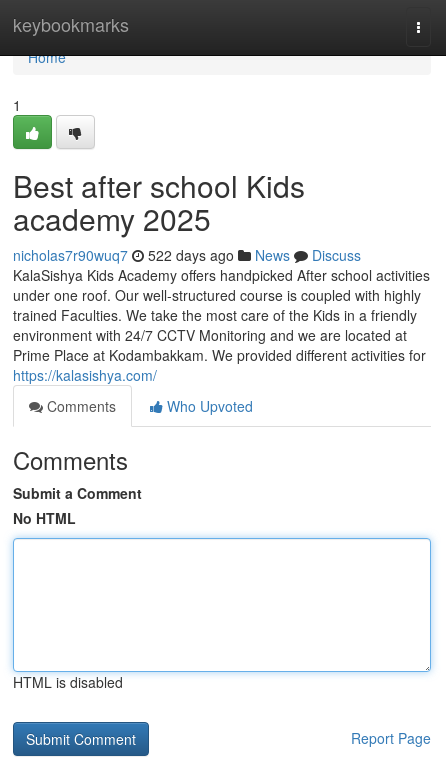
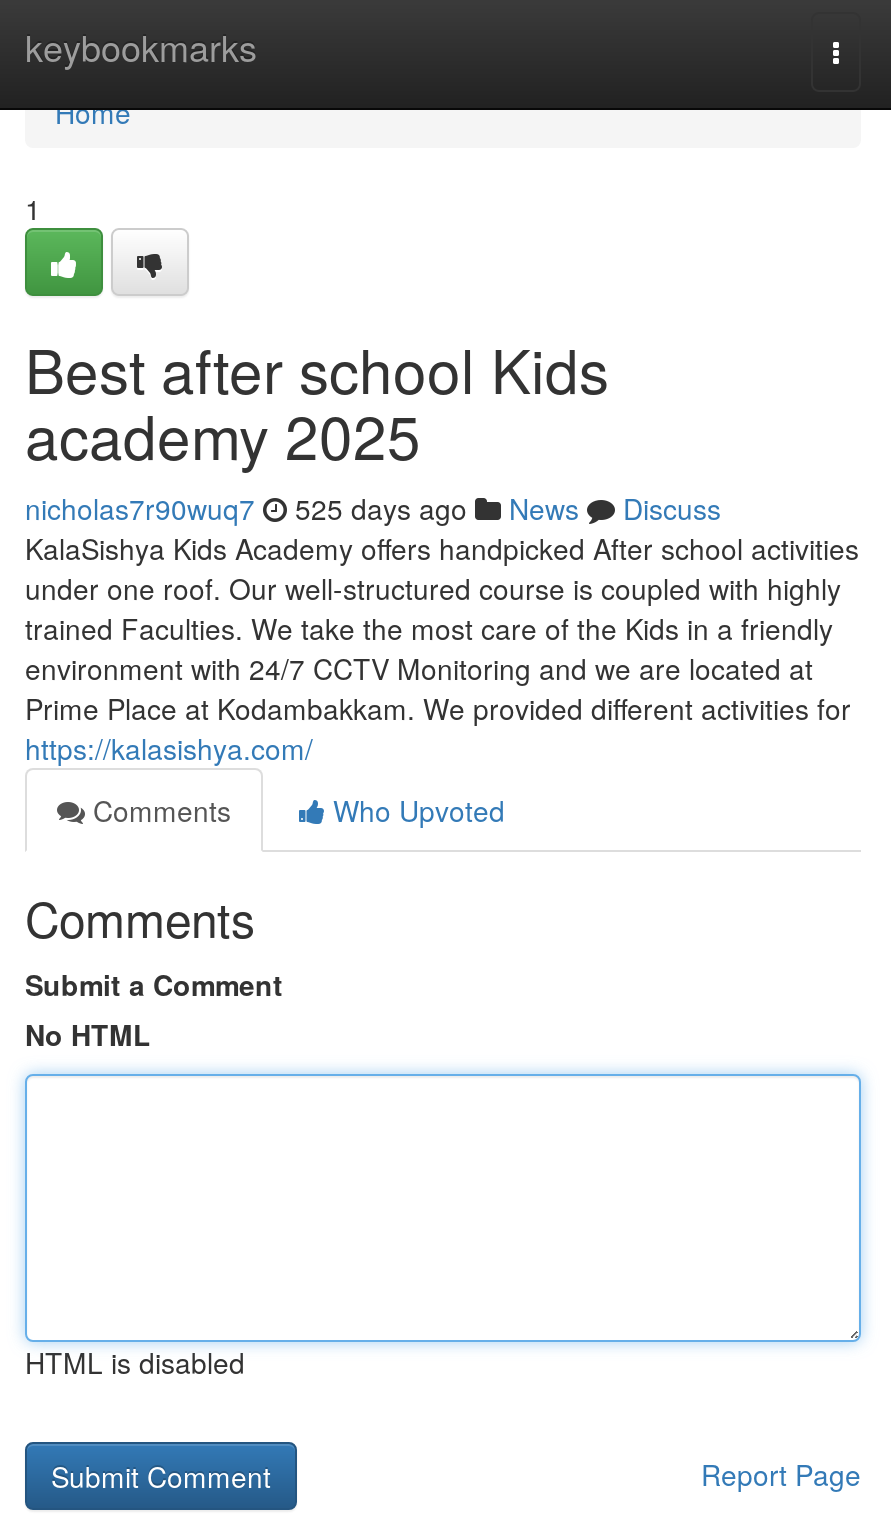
- nicholas7r90wuq7 522 days ago News Discuss
+ nicholas7r90wuq7 525 days ago News Discuss
